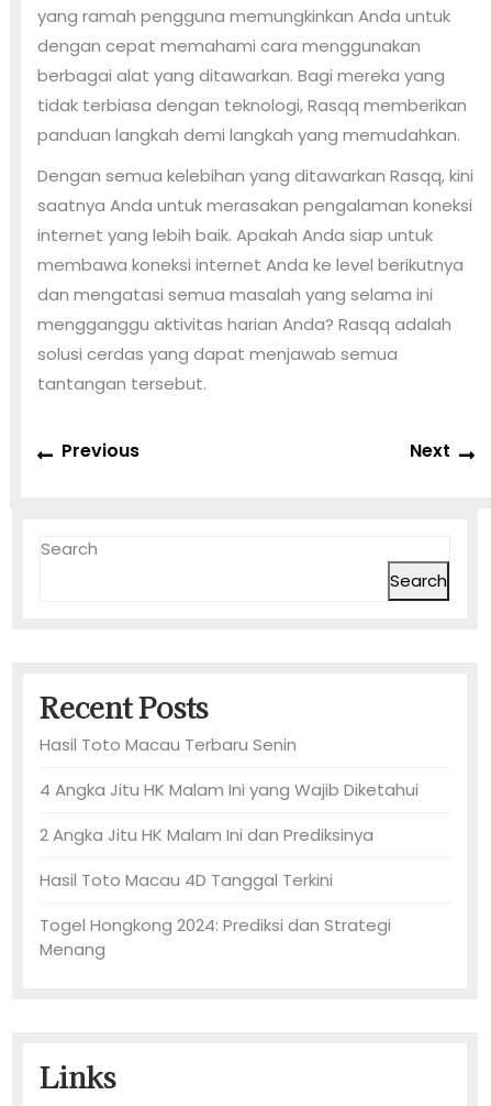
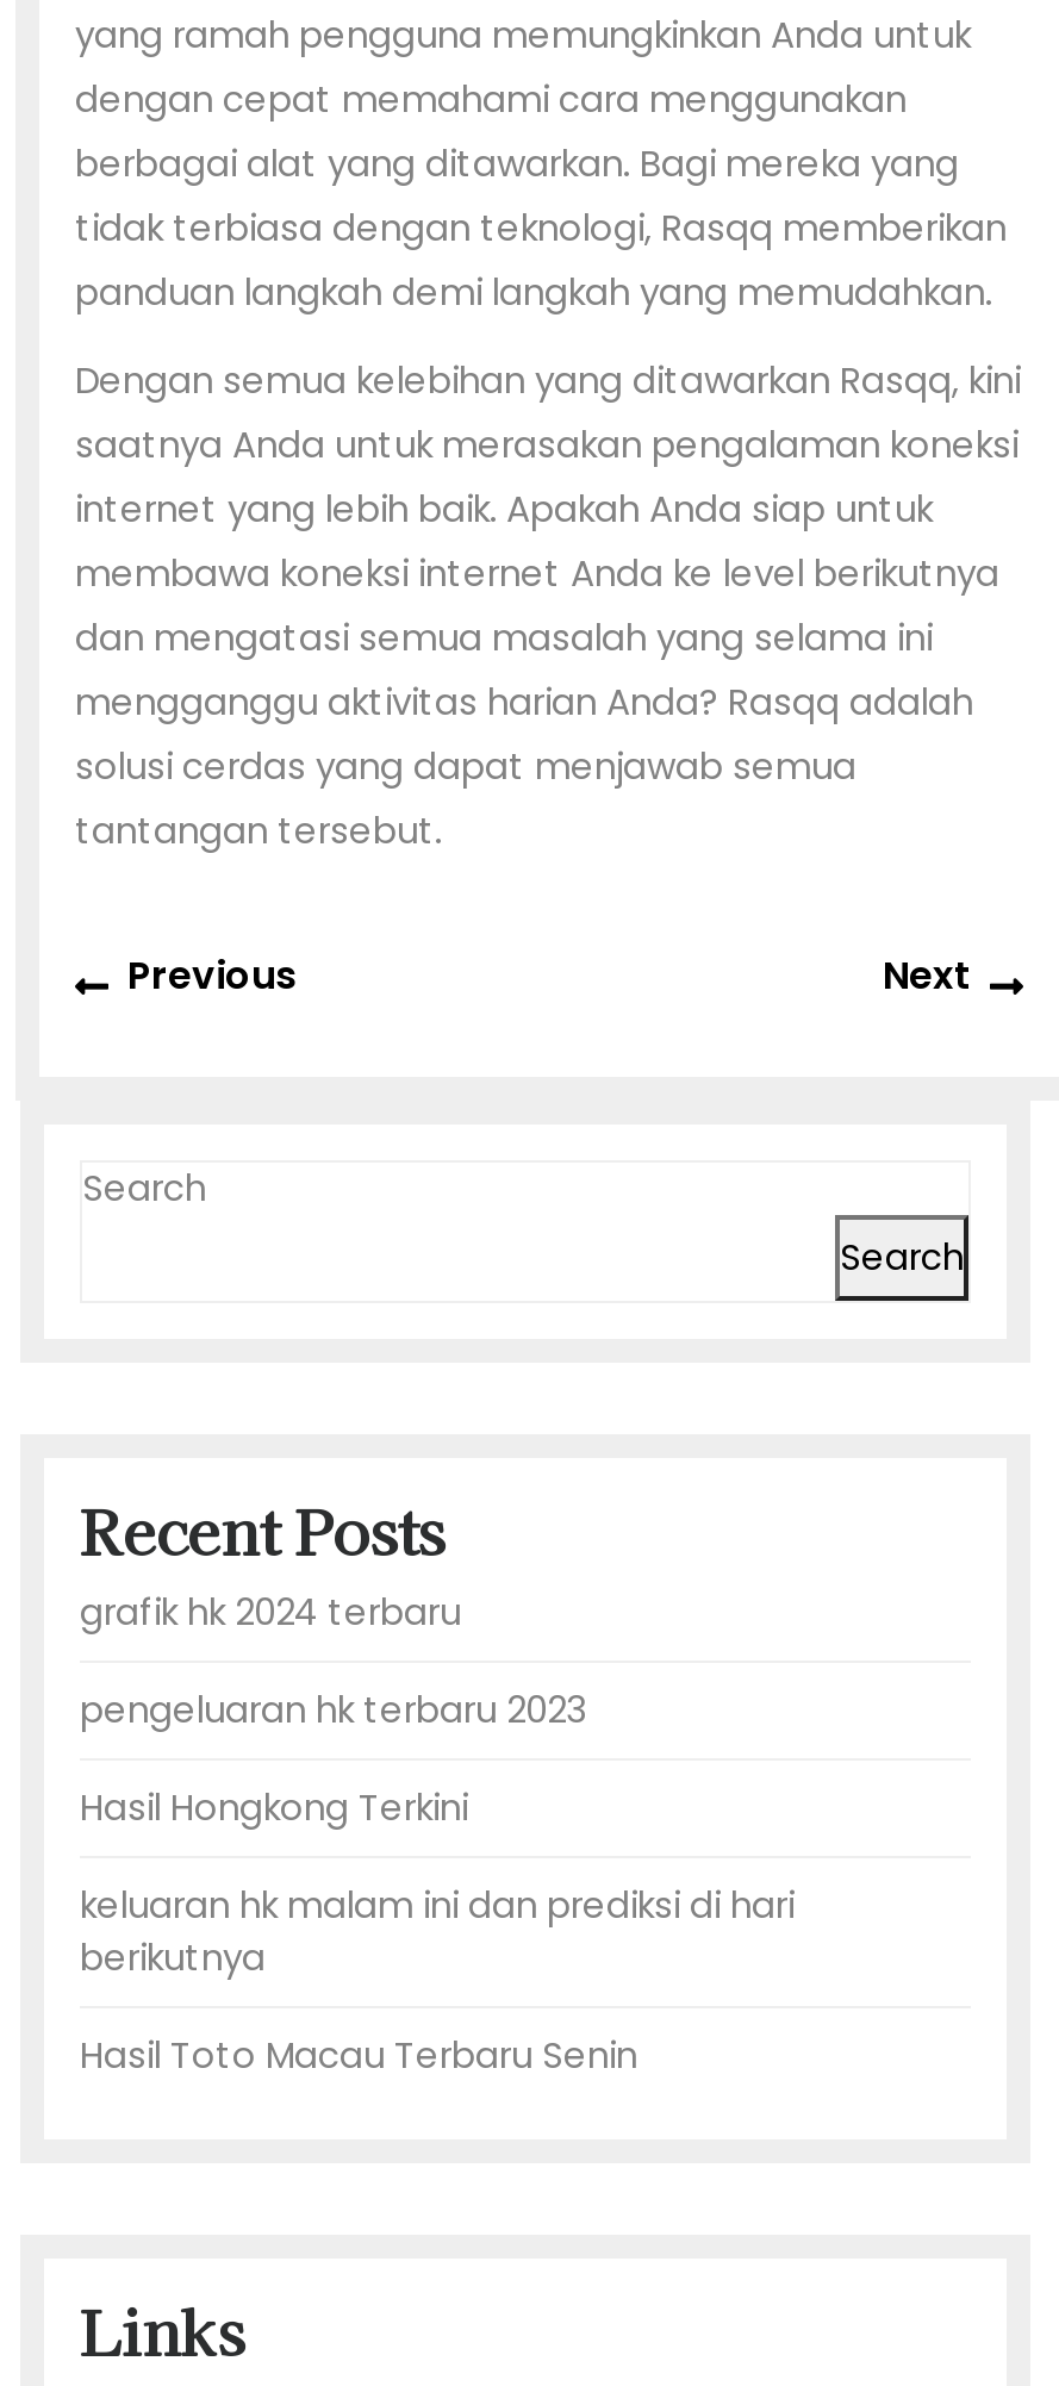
+ grafik hk 2024 terbaru
+ pengeluaran hk terbaru 2023
+ Hasil Hongkong Terkini
+ keluaran hk malam ini dan prediksi di hari
+ berikutnya

moved down: Hasil Toto Macau Terbaru Senin

- 4 Angka Jitu HK Malam Ini yang Wajib Diketahui
- 2 Angka Jitu HK Malam Ini dan Prediksinya
- Hasil Toto Macau 4D Tanggal Terkini
- Togel Hongkong 2024: Prediksi dan Strategi
- Menang
